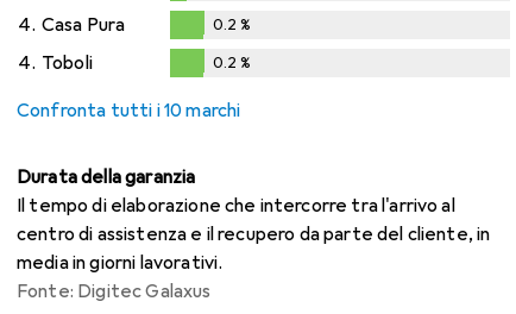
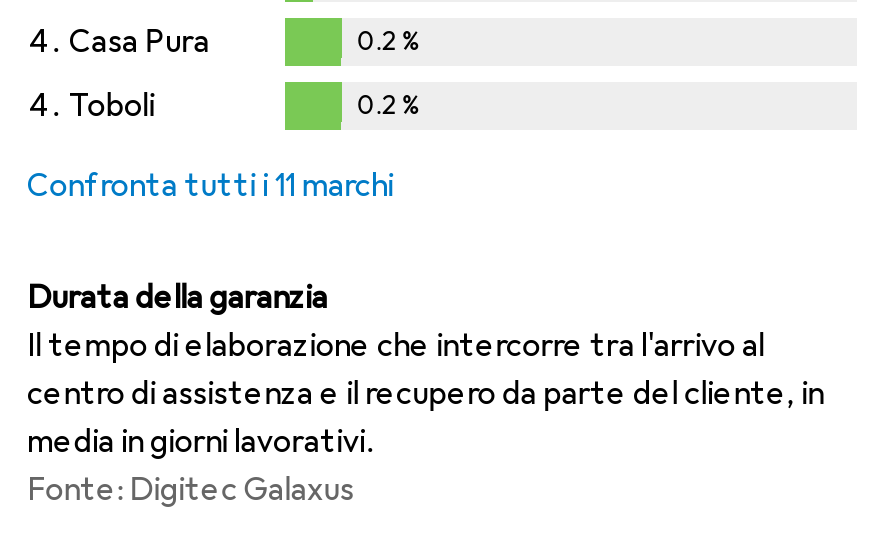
- Confronta tutti i 10 marchi
+ Confronta tutti i 11 marchi
